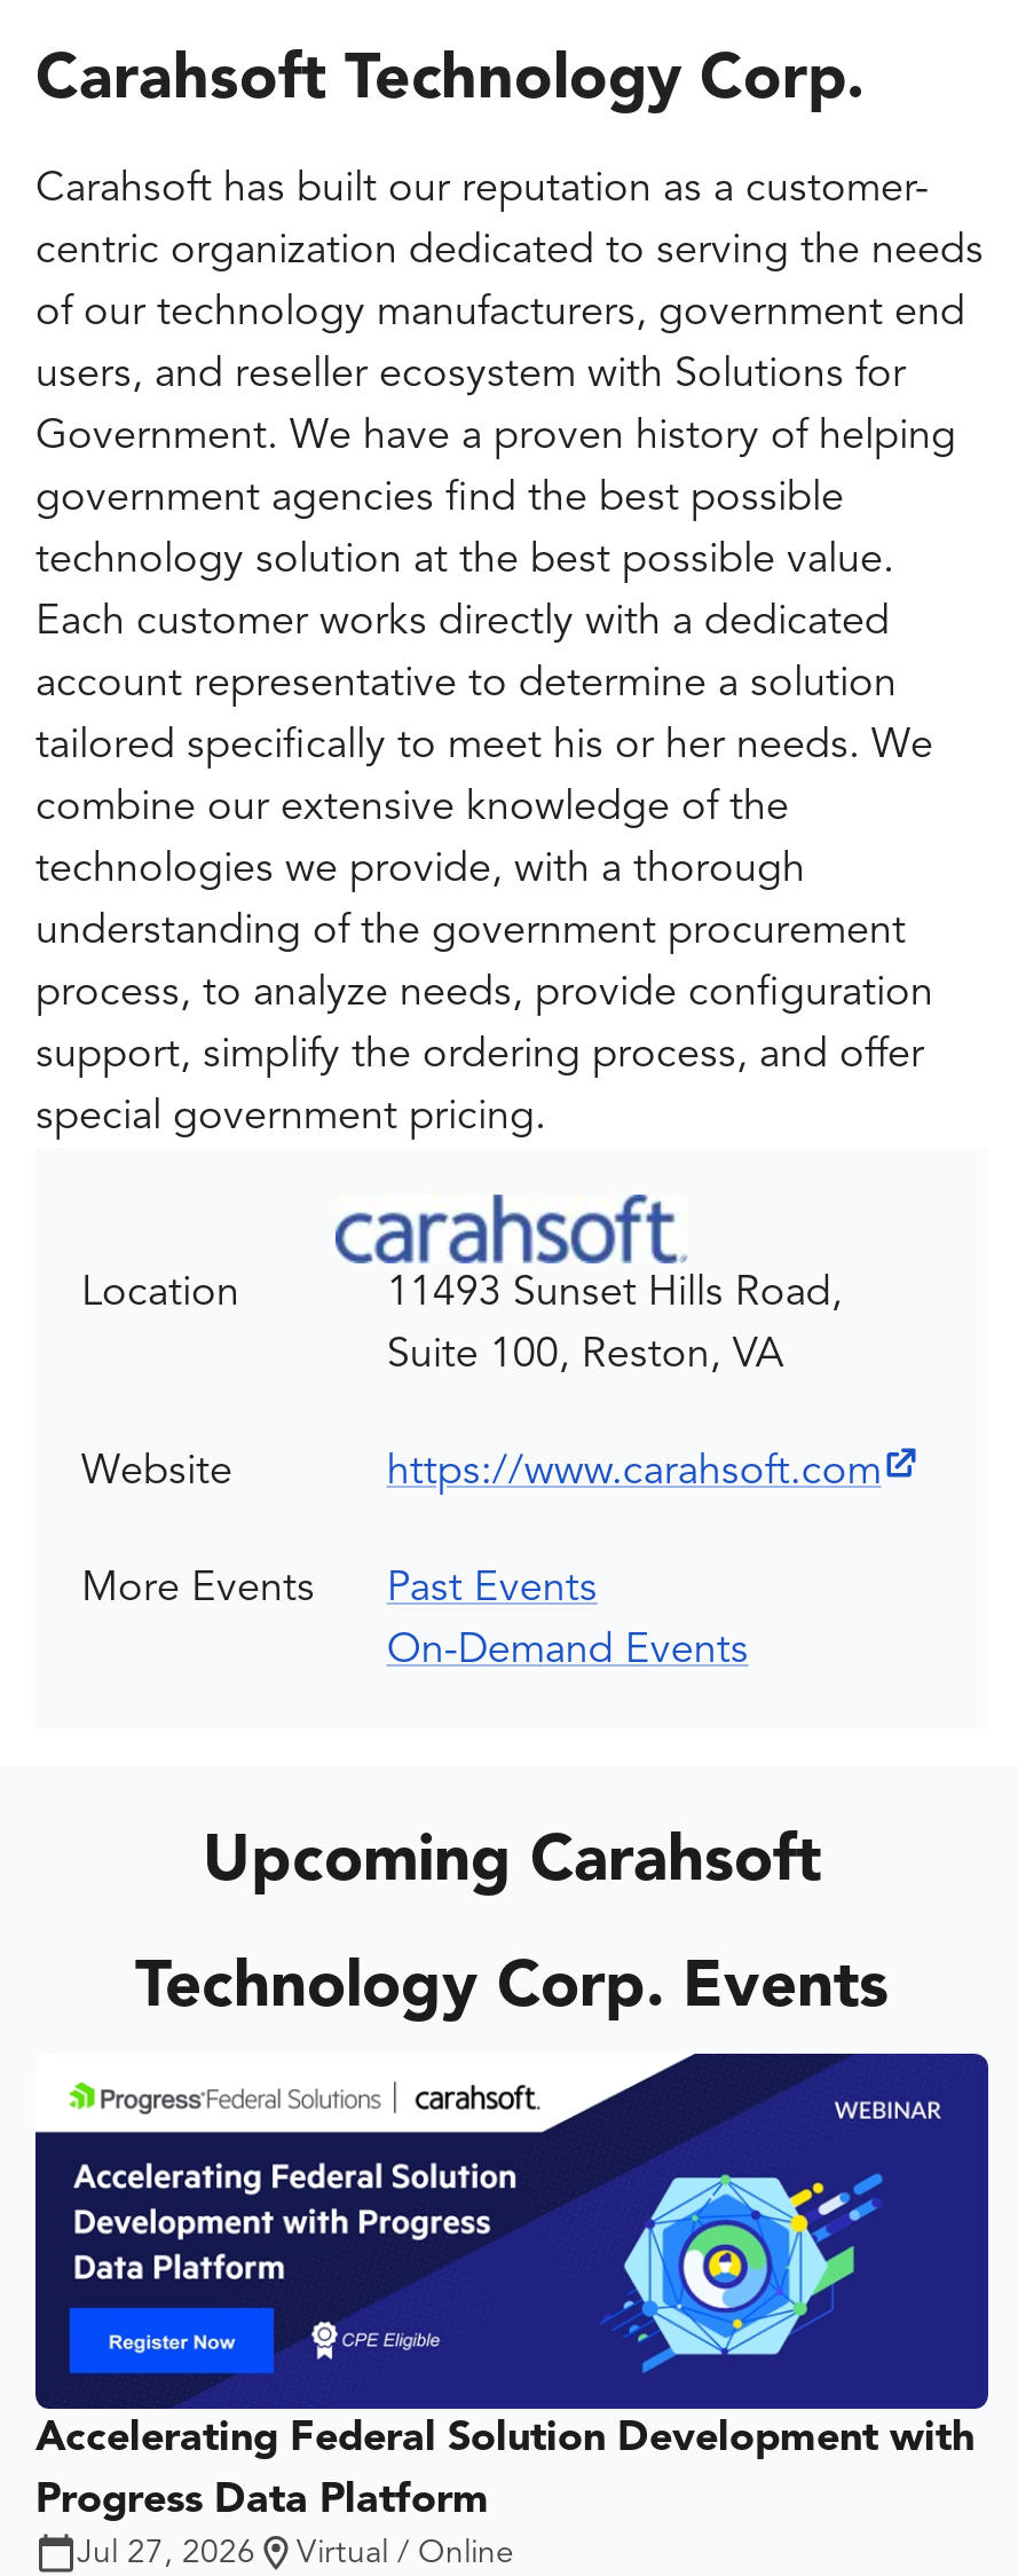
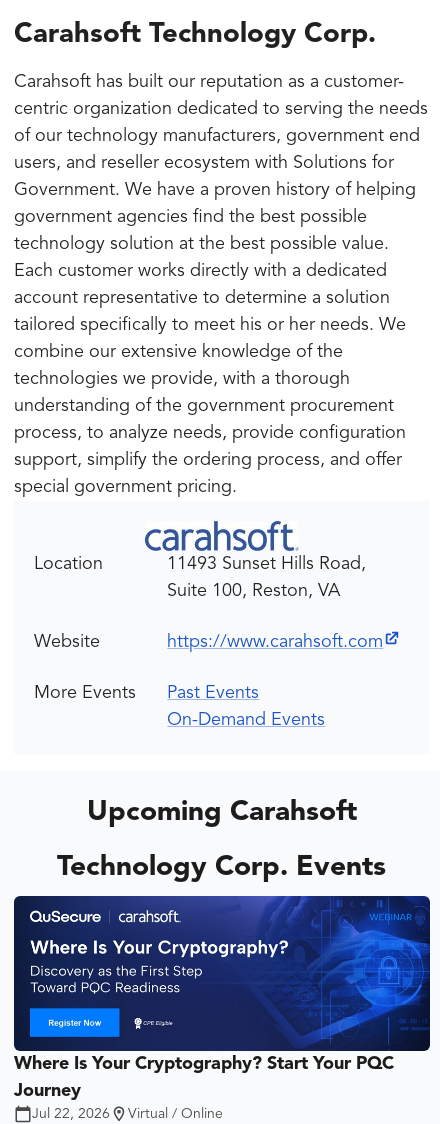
- [image]
- Accelerating Federal Solution Development with
+ [image]
+ Where Is Your Cryptography? Start Your PQC

- Progress Data Platform
- Jul 27, 2026
+ Journey
+ Jul 22, 2026
